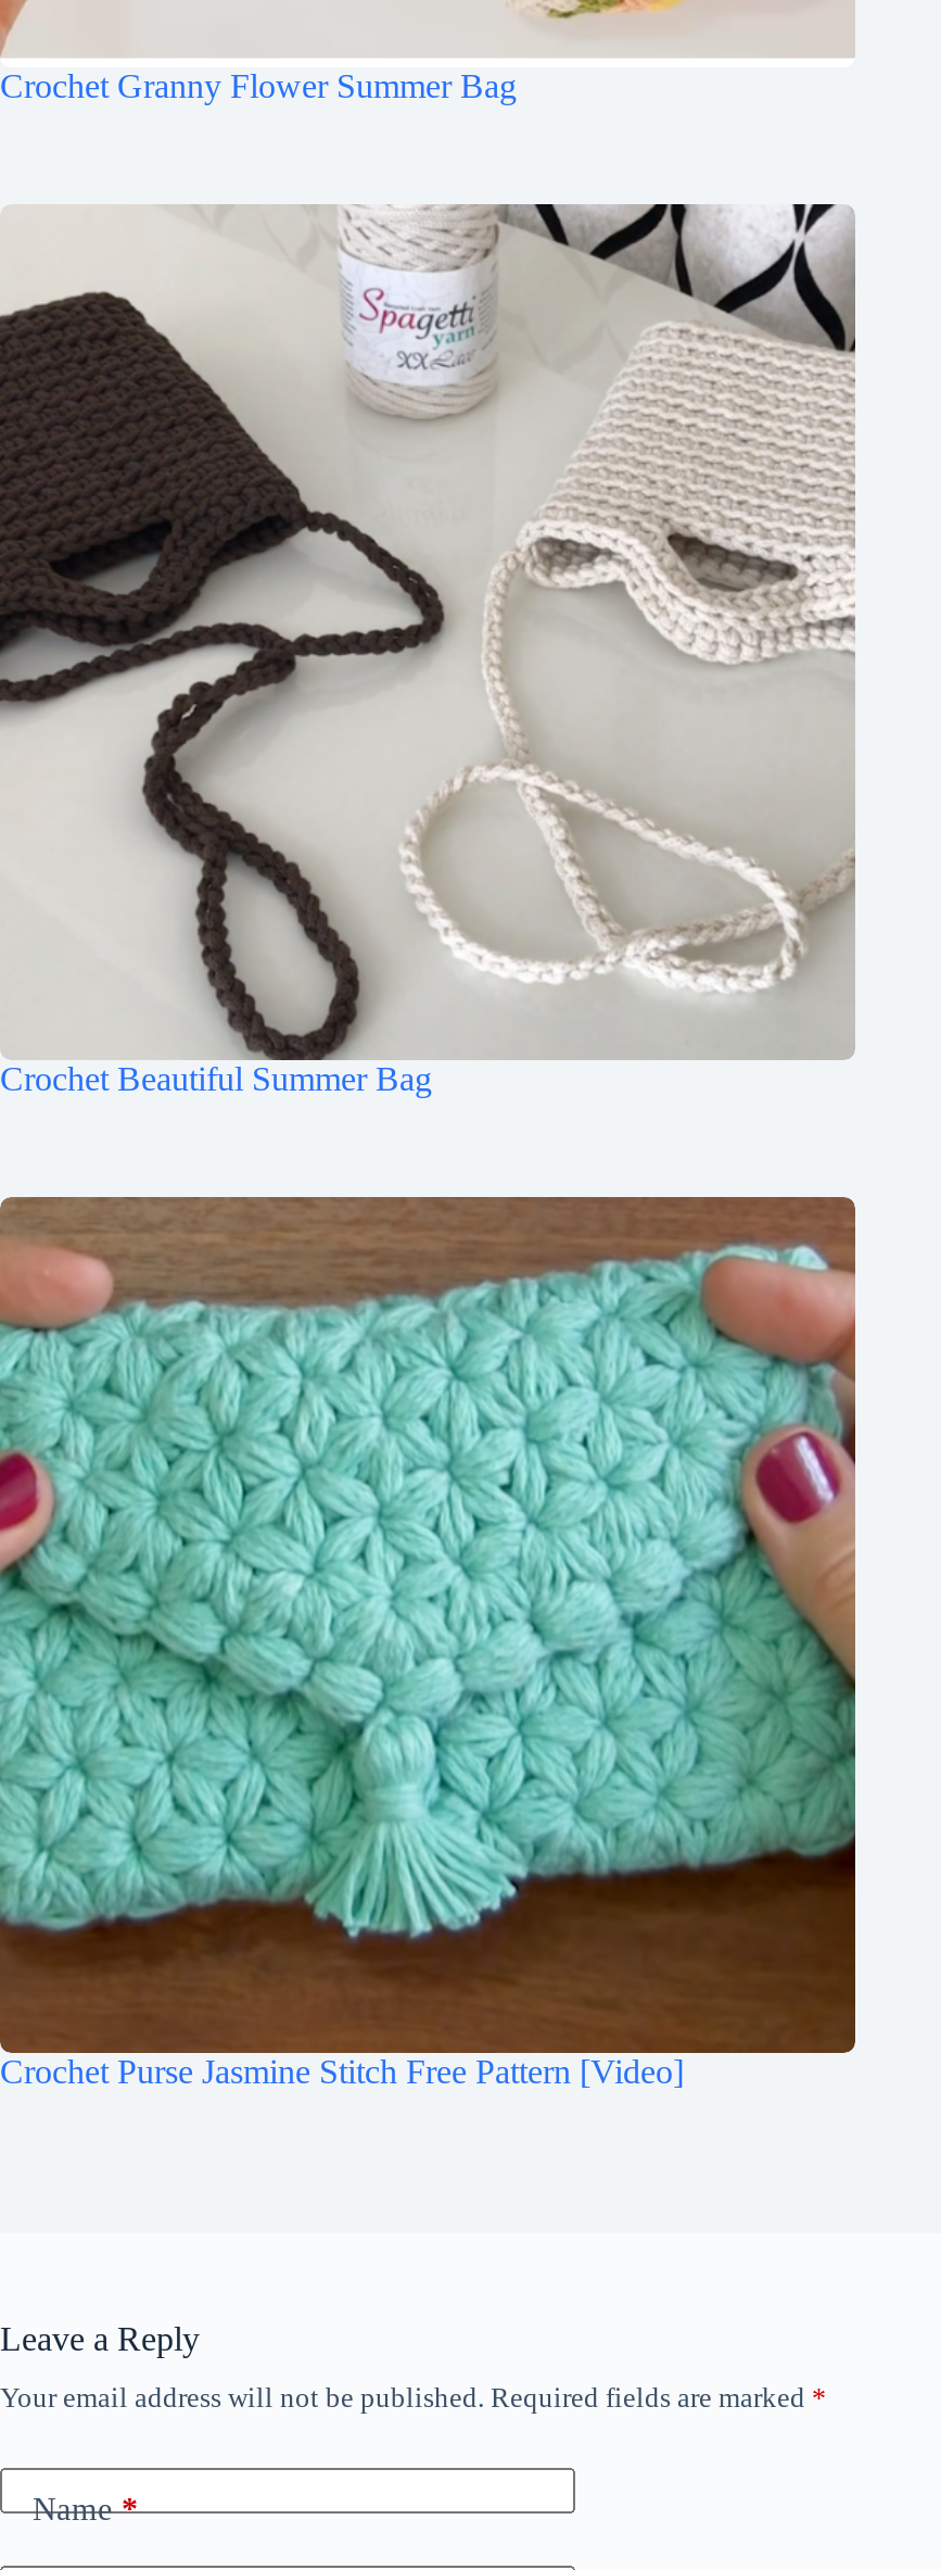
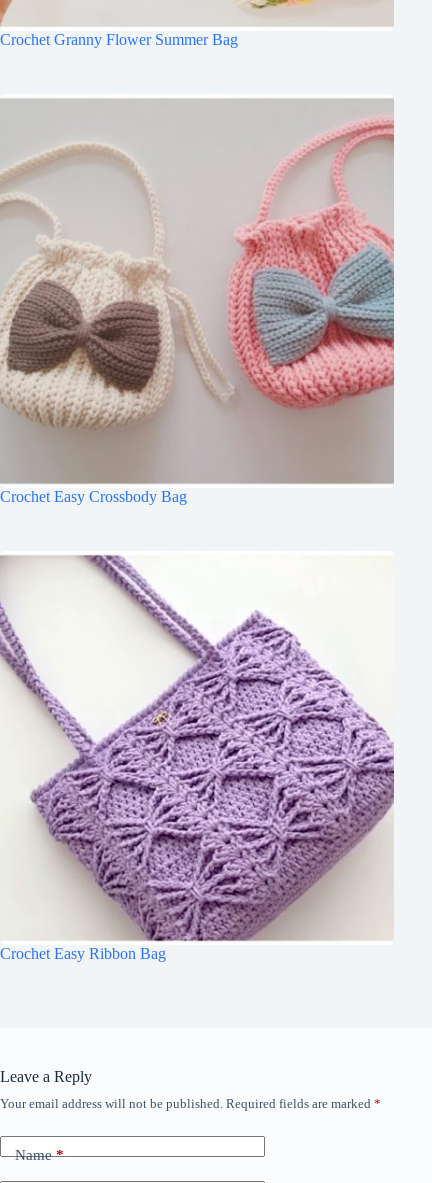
- [image]
- Crochet Beautiful Summer Bag
+ [image]
+ Crochet Easy Crossbody Bag

- [image]
- Crochet Purse Jasmine Stitch Free Pattern [Video]
+ [image]
+ Crochet Easy Ribbon Bag
